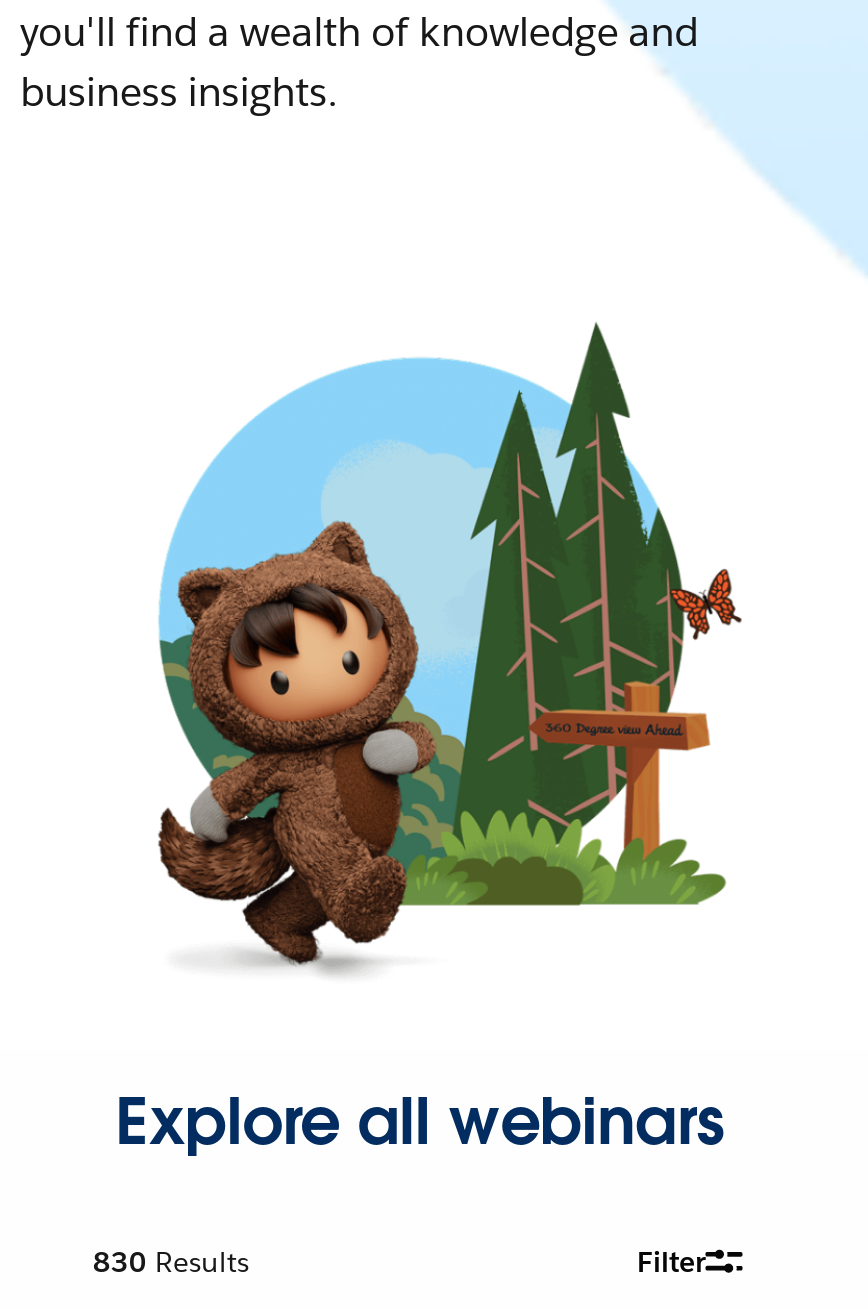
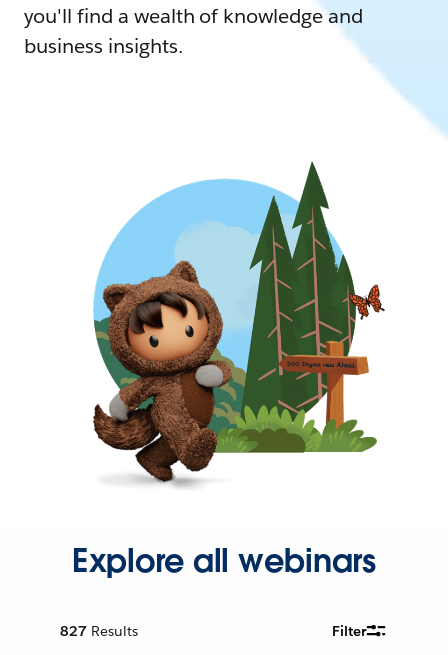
- 830 Results
+ 827 Results
